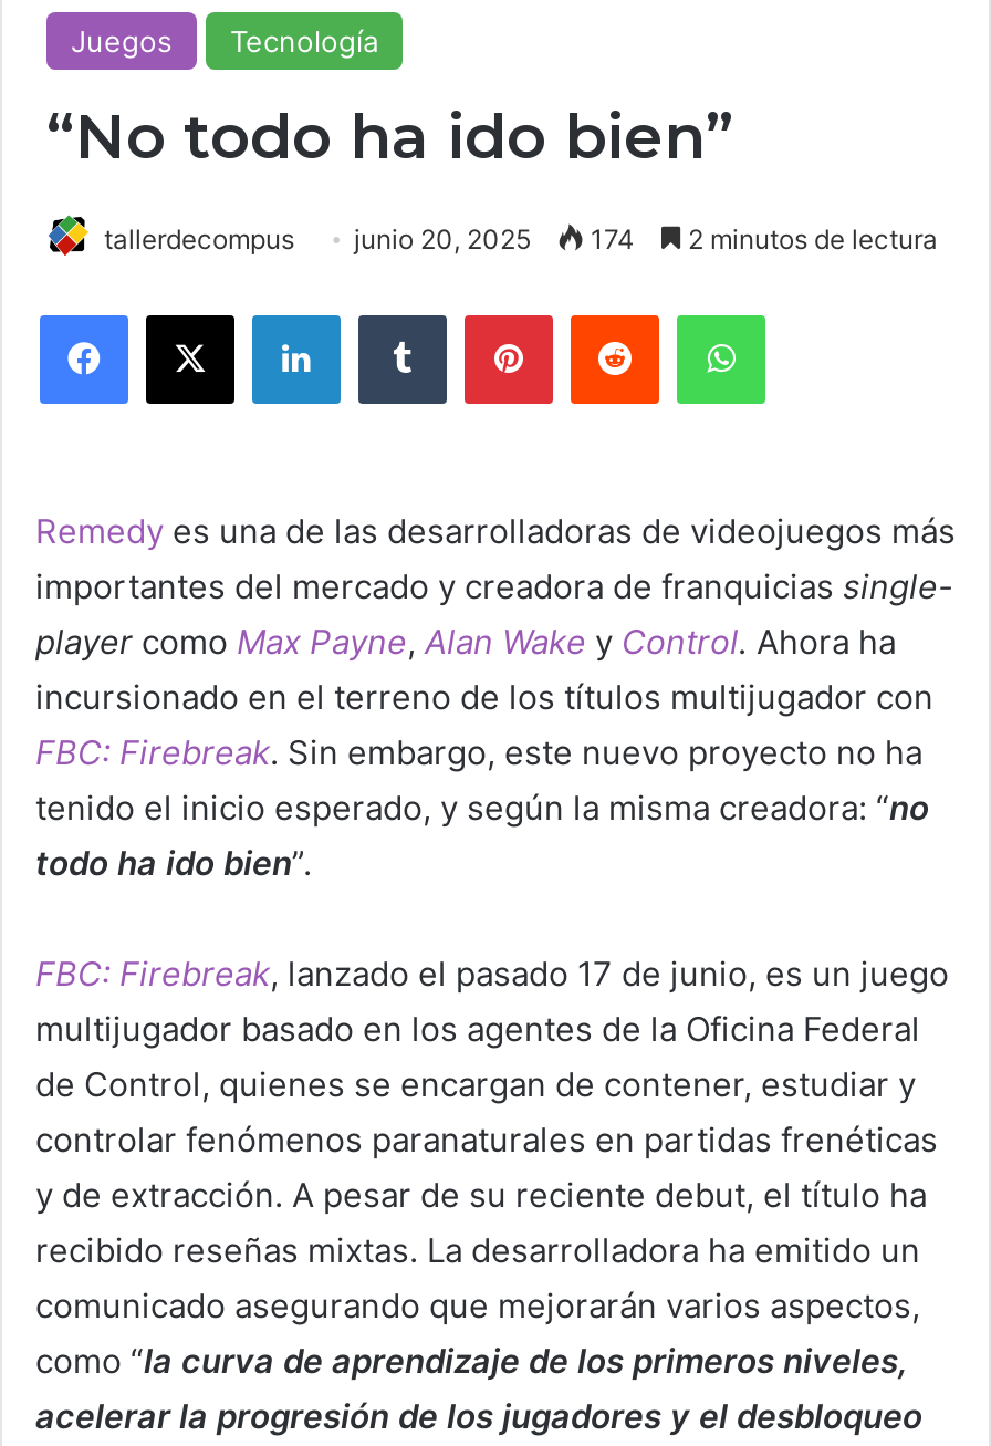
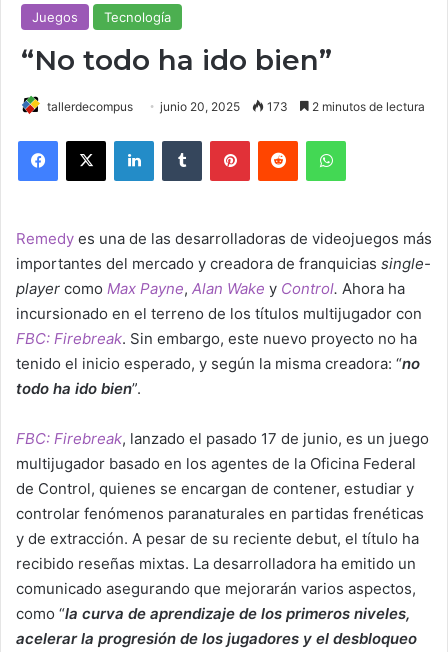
- tallerdecompus junio 20, 2025 174 2 minutos de lectura
+ tallerdecompus junio 20, 2025 173 2 minutos de lectura
